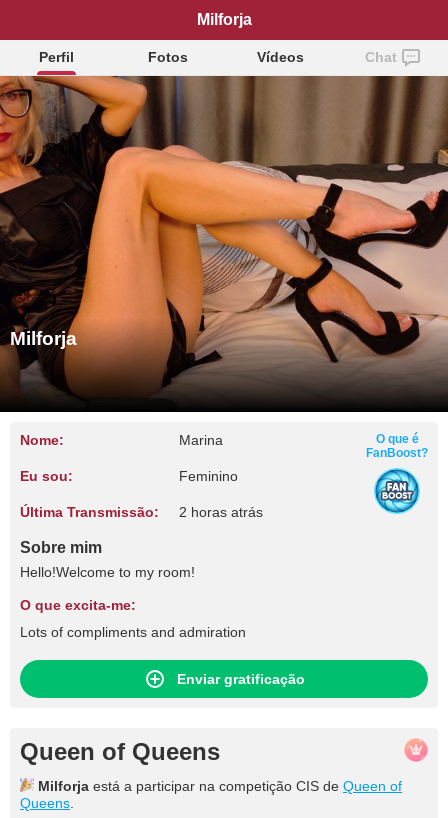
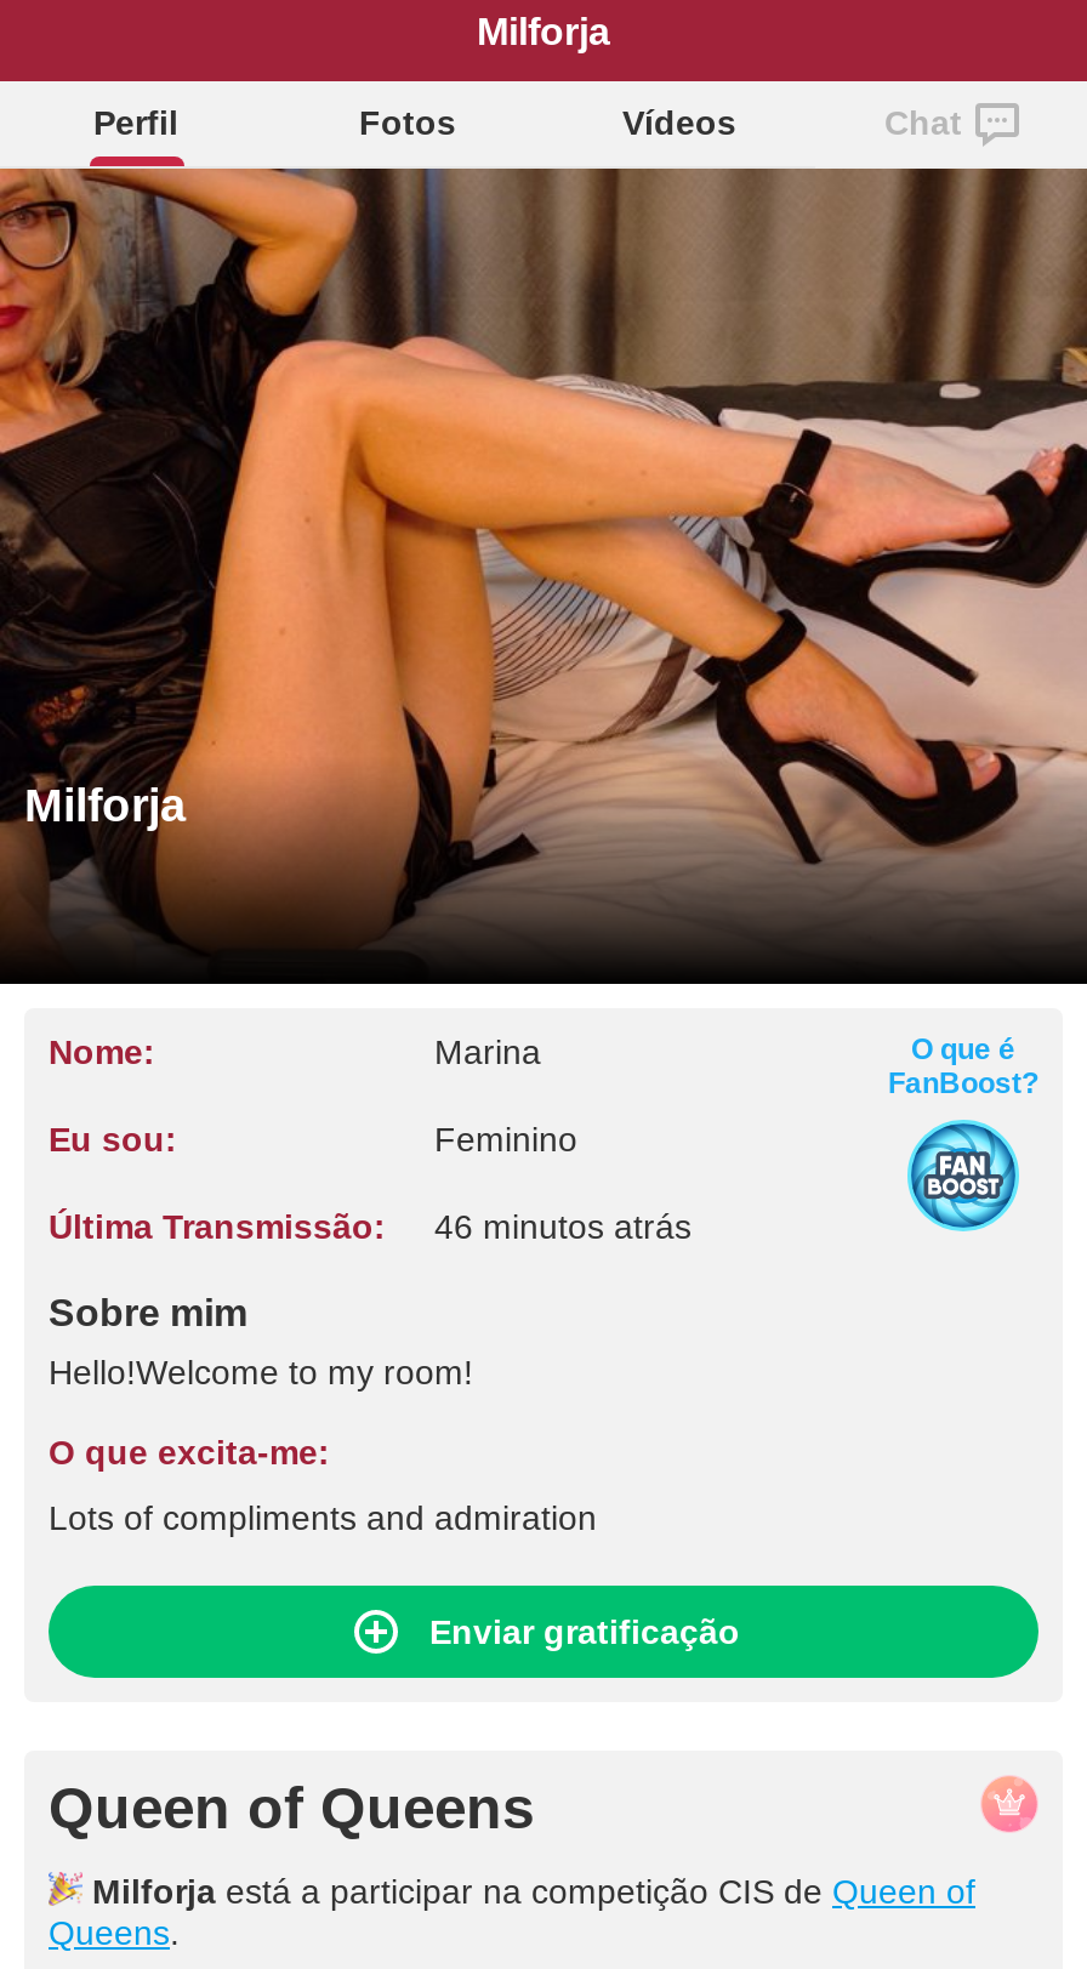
- 2 horas atrás
+ 46 minutos atrás
